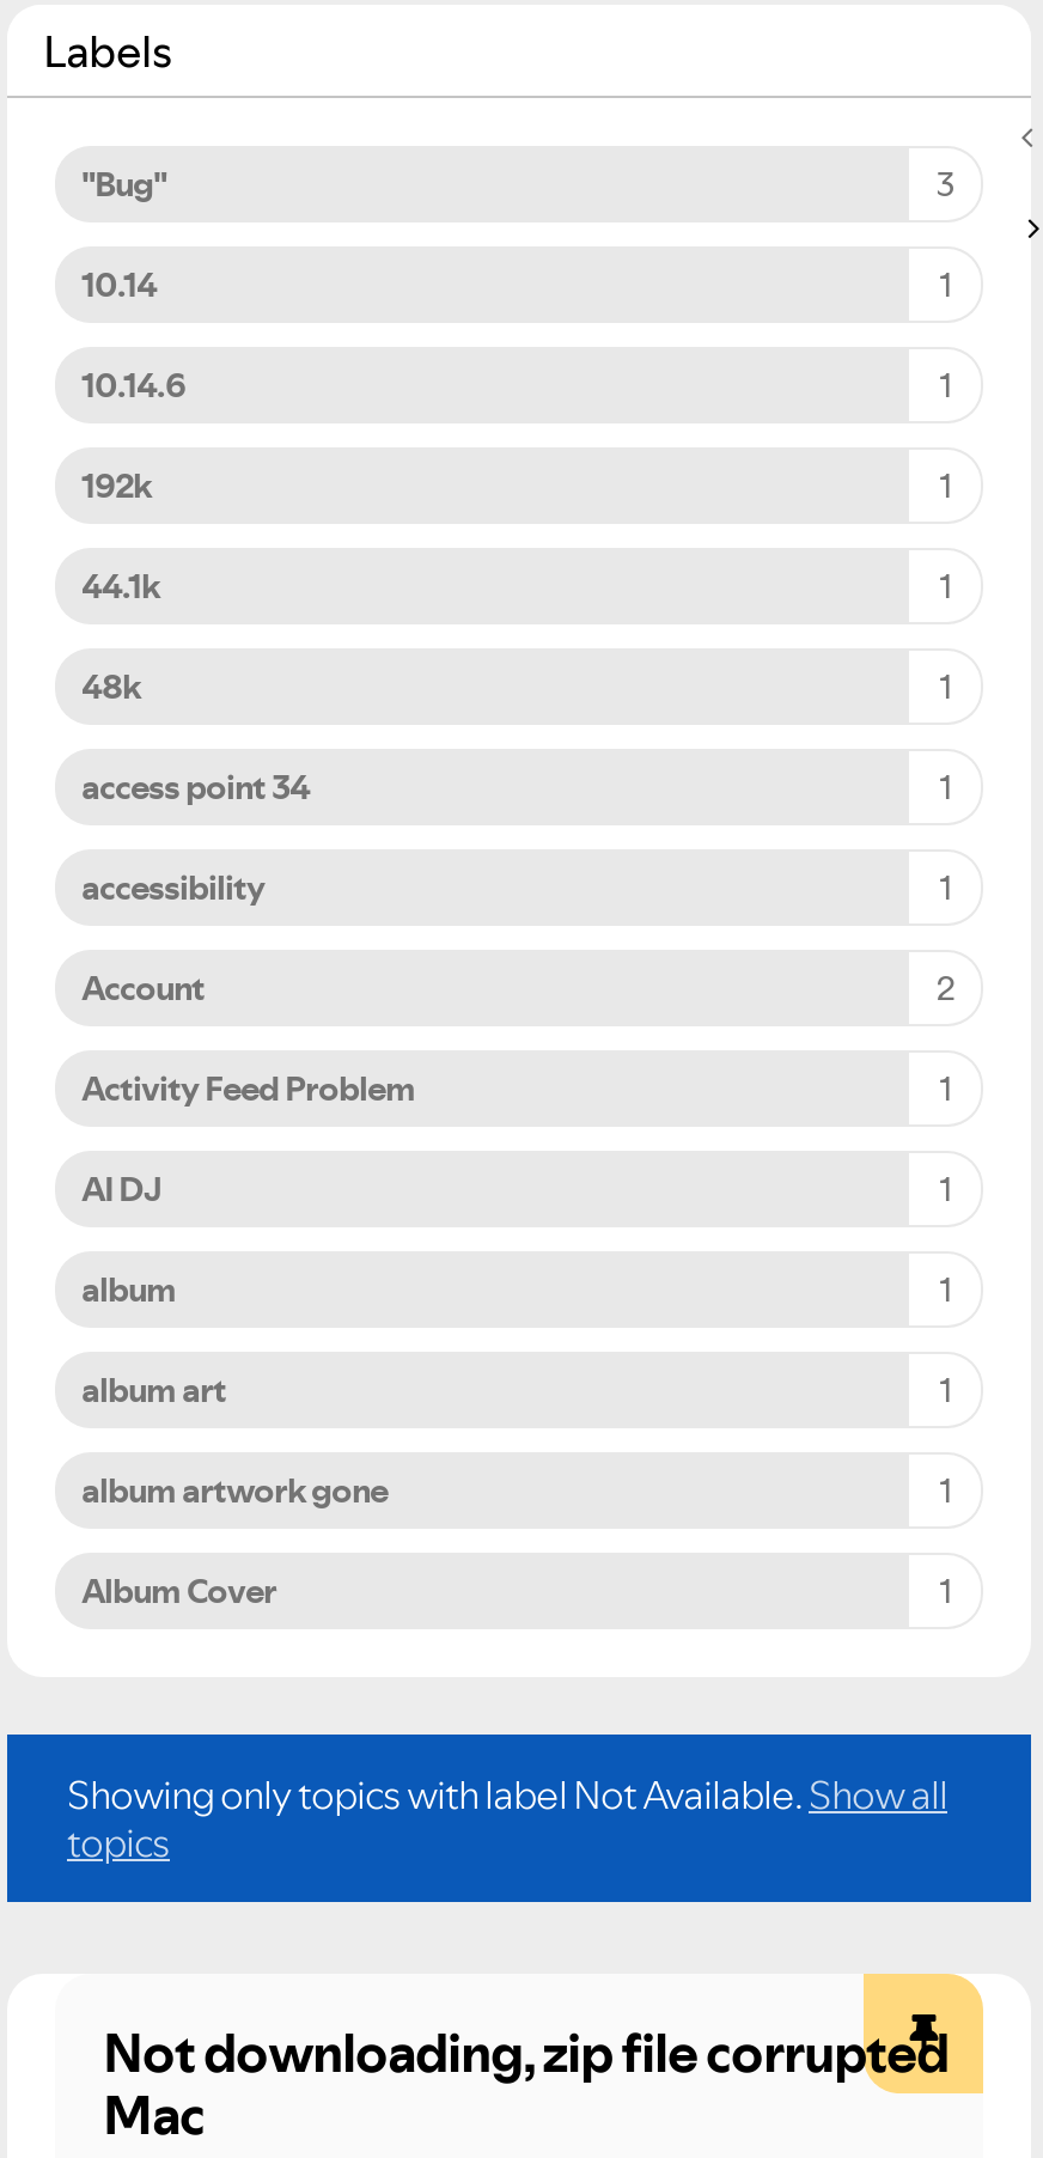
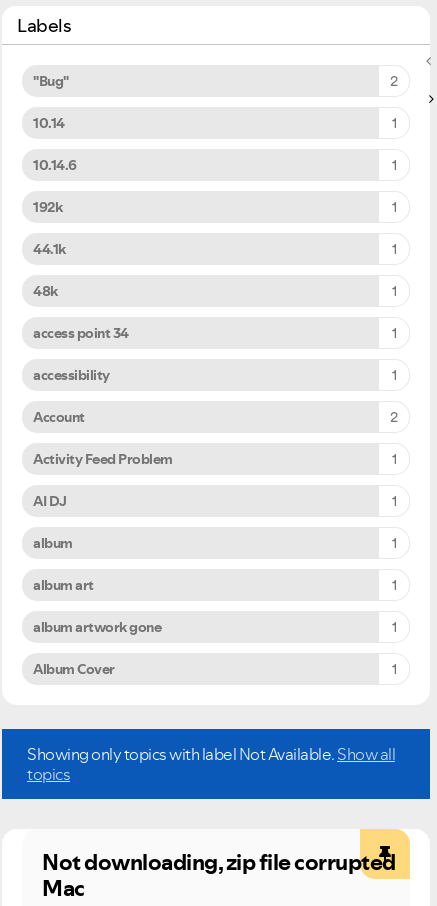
- 3
+ 2
